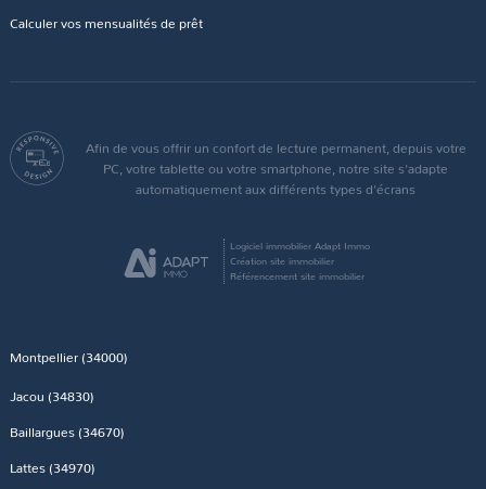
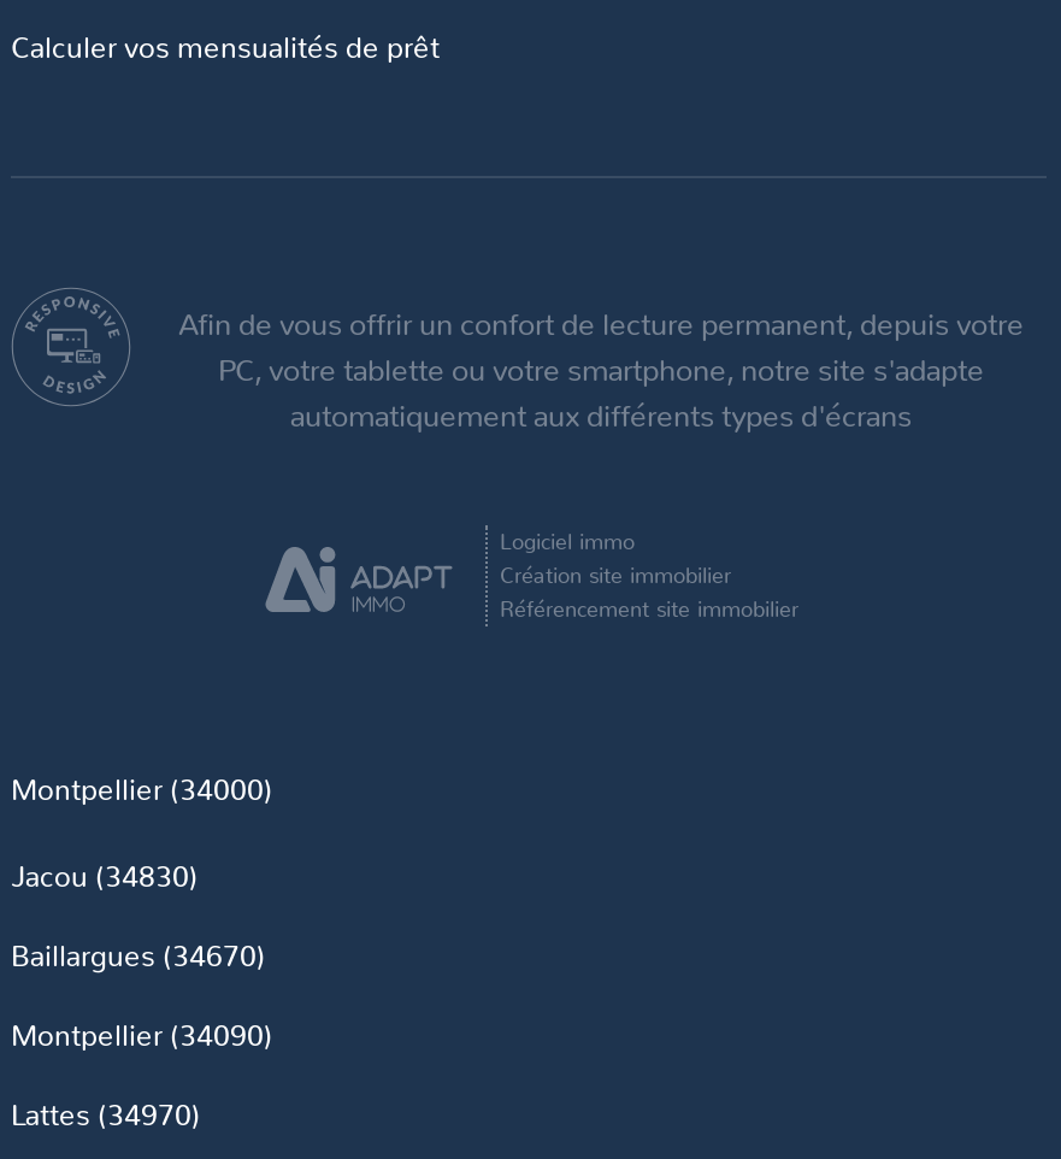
- Logiciel immobilier Adapt Immo
+ Logiciel immo

+ Montpellier (34090)
